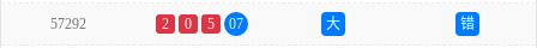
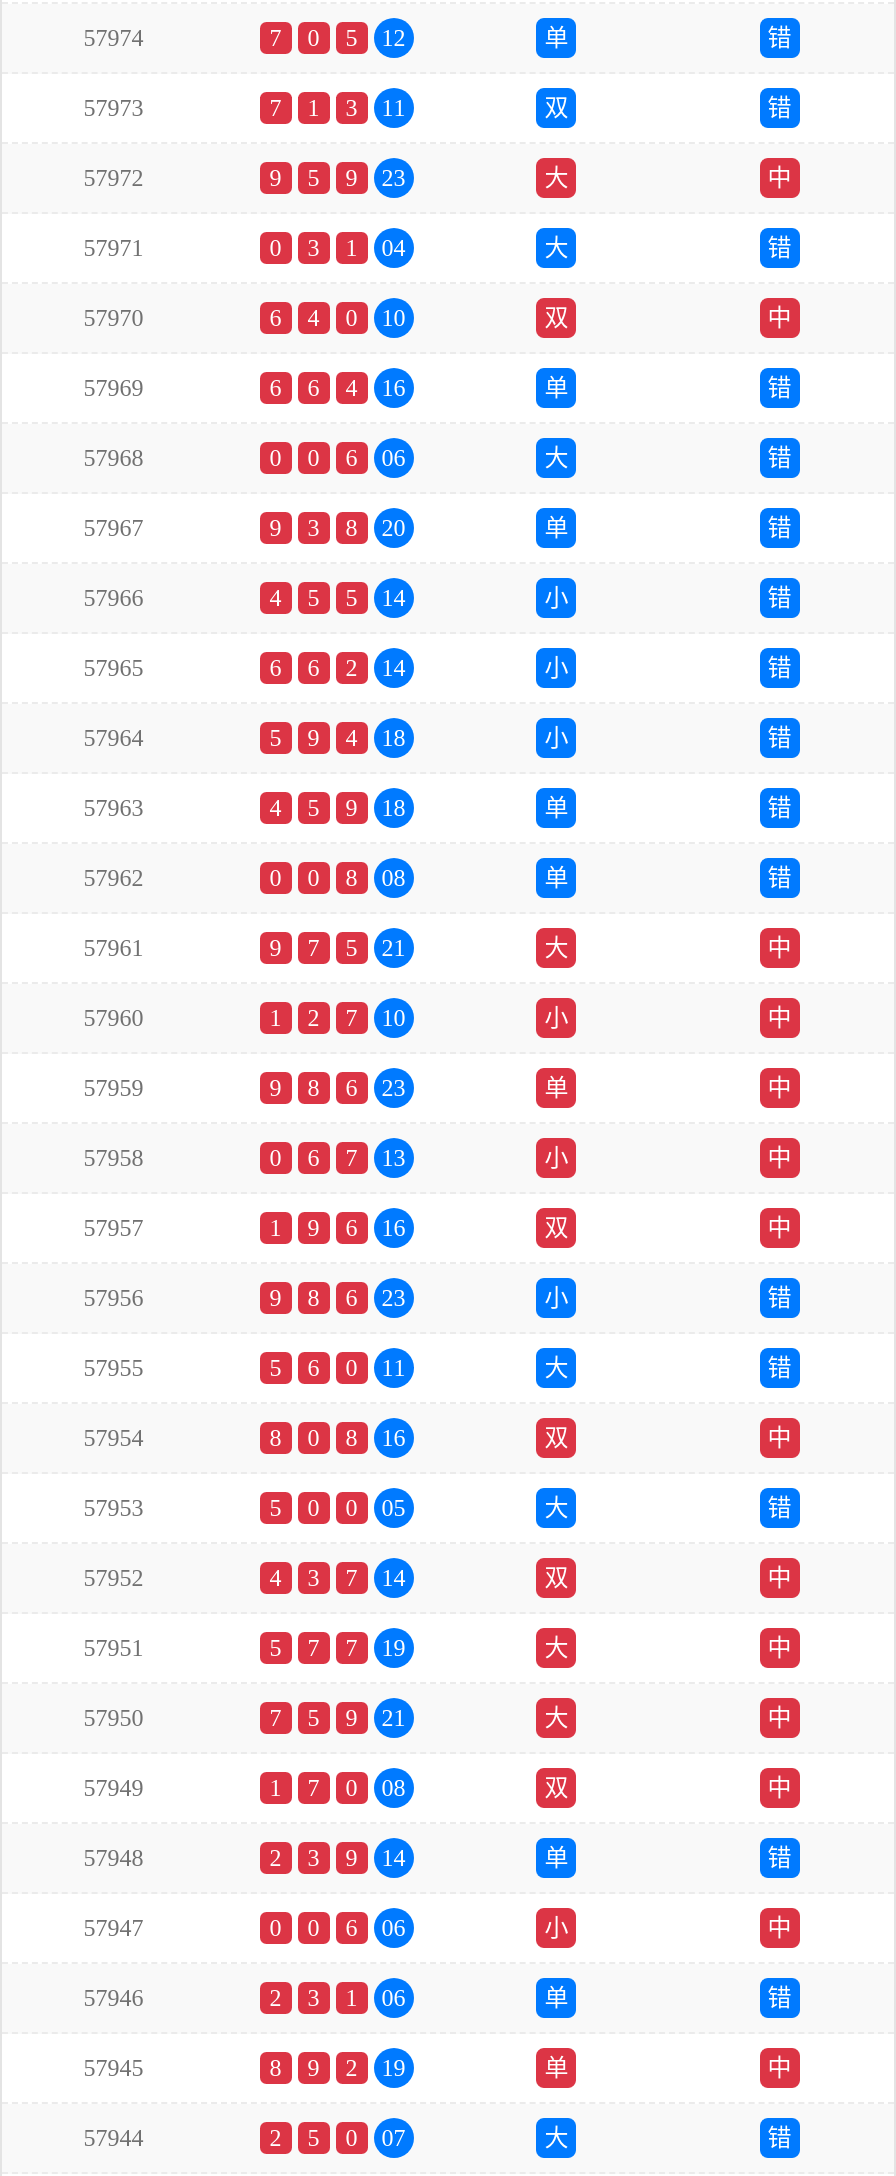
- 57292
+ 57974

- 2
+ 7

+ 12
+ 单
+ 错
+ 57973
+ 7
+ 1
+ 3
+ 11
+ 双
+ 错
+ 57972
+ 9
+ 5
+ 9
+ 23
+ 大
+ 中
+ 57971
+ 0
+ 3
+ 1
+ 04
+ 大
+ 错
+ 57970
+ 6
+ 4
+ 0
+ 10
+ 双
+ 中
+ 57969
+ 6
+ 6
+ 4
+ 16
+ 单
+ 错
+ 57968
+ 0
+ 0
+ 6
+ 06
+ 大
+ 错
+ 57967
+ 9
+ 3
+ 8
+ 20
+ 单
+ 错
+ 57966
+ 4
+ 5
+ 5
+ 14
+ 小
+ 错
+ 57965
+ 6
+ 6
+ 2
+ 14
+ 小
+ 错
+ 57964
+ 5
+ 9
+ 4
+ 18
+ 小
+ 错
+ 57963
+ 4
+ 5
+ 9
+ 18
+ 单
+ 错
+ 57962
+ 0
+ 0
+ 8
+ 08
+ 单
+ 错
+ 57961
+ 9
+ 7
+ 5
+ 21
+ 大
+ 中
+ 57960
+ 1
+ 2
+ 7
+ 10
+ 小
+ 中
+ 57959
+ 9
+ 8
+ 6
+ 23
+ 单
+ 中
+ 57958
+ 0
+ 6
+ 7
+ 13
+ 小
+ 中
+ 57957
+ 1
+ 9
+ 6
+ 16
+ 双
+ 中
+ 57956
+ 9
+ 8
+ 6
+ 23
+ 小
+ 错
+ 57955
+ 5
+ 6
+ 0
+ 11
+ 大
+ 错
+ 57954
+ 8
+ 0
+ 8
+ 16
+ 双
+ 中
+ 57953
+ 5
+ 0
+ 0
+ 05
+ 大
+ 错
+ 57952
+ 4
+ 3
+ 7
+ 14
+ 双
+ 中
+ 57951
+ 5
+ 7
+ 7
+ 19
+ 大
+ 中
+ 57950
+ 7
+ 5
+ 9
+ 21
+ 大
+ 中
+ 57949
+ 1
+ 7
+ 0
+ 08
+ 双
+ 中
+ 57948
+ 2
+ 3
+ 9
+ 14
+ 单
+ 错
+ 57947
+ 0
+ 0
+ 6
+ 06
+ 小
+ 中
+ 57946
+ 2
+ 3
+ 1
+ 06
+ 单
+ 错
+ 57945
+ 8
+ 9
+ 2
+ 19
+ 单
+ 中
+ 57944
+ 2
+ 5
+ 0
